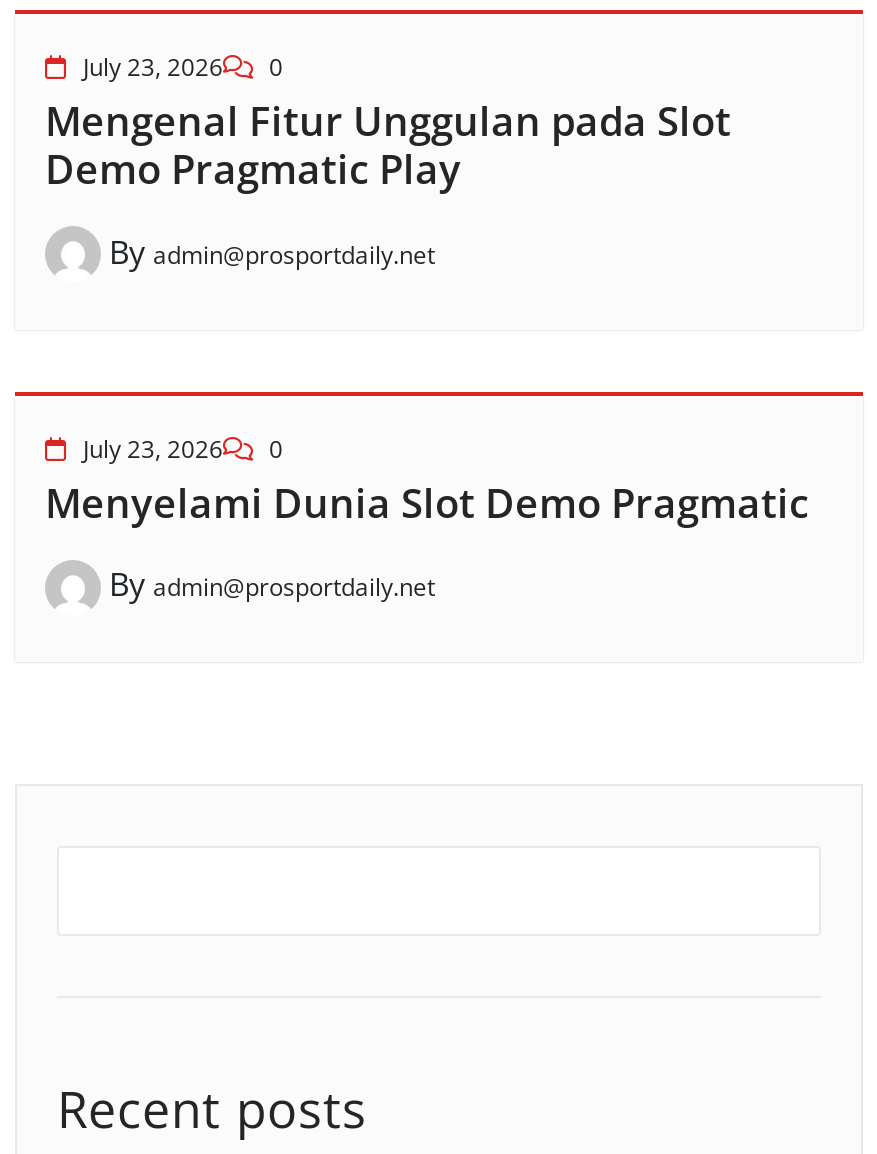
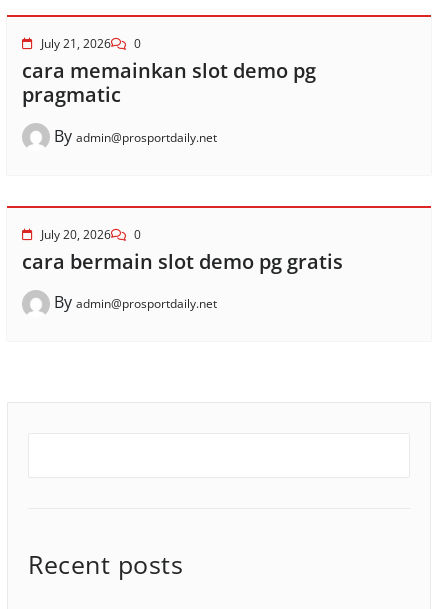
- July 23, 2026 0
+ July 21, 2026 0

- Mengenal Fitur Unggulan pada Slot
- Demo Pragmatic Play
+ cara memainkan slot demo pg
+ pragmatic

- July 23, 2026 0
+ July 20, 2026 0

- Menyelami Dunia Slot Demo Pragmatic
+ cara bermain slot demo pg gratis
